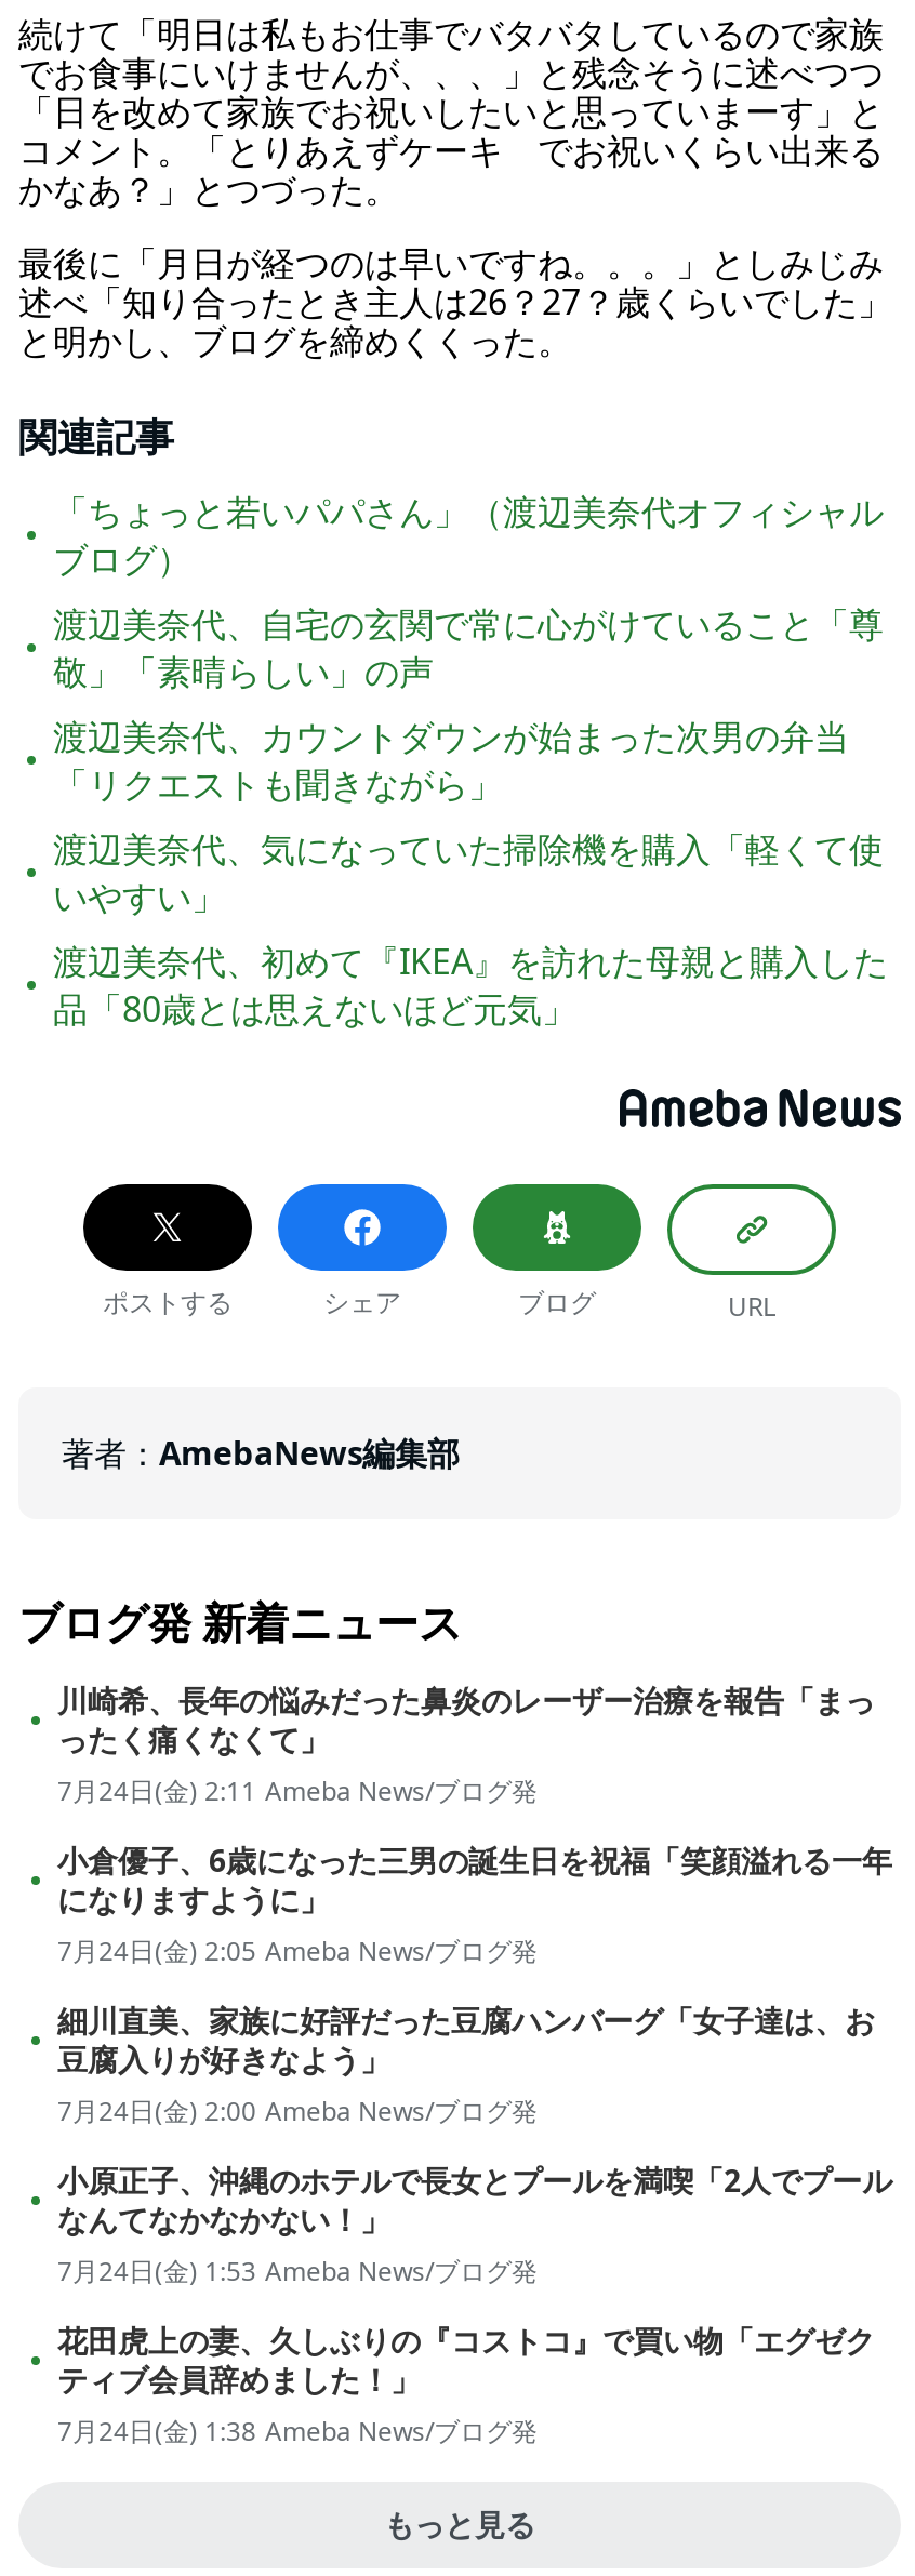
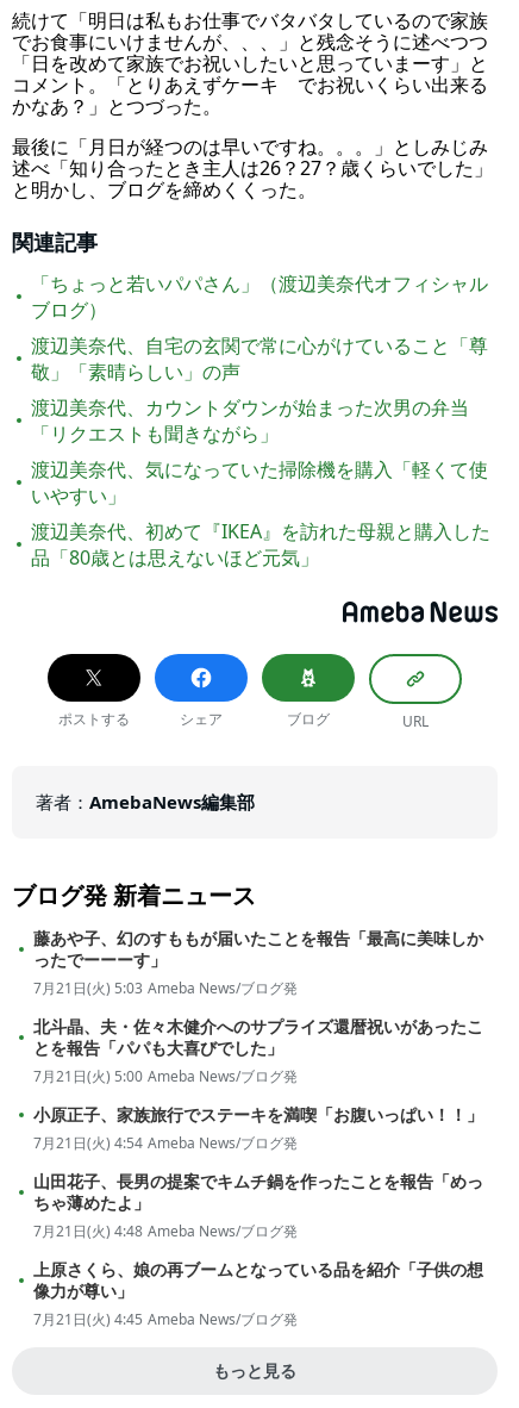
- 川崎希、長年の悩みだった鼻炎のレーザー治療を報告「まっ
- ったく痛くなくて」
- 7月24日(金) 2:11 Ameba News/ブログ発
+ 藤あや子、幻のすももが届いたことを報告「最高に美味しか
+ ったでーーーす」
+ 7月21日(火) 5:03 Ameba News/ブログ発

- 小倉優子、6歳になった三男の誕生日を祝福「笑顔溢れる一年
- になりますように」
- 7月24日(金) 2:05 Ameba News/ブログ発
+ 北斗晶、夫・佐々木健介へのサプライズ還暦祝いがあったこ
+ とを報告「パパも大喜びでした」
+ 7月21日(火) 5:00 Ameba News/ブログ発

- 細川直美、家族に好評だった豆腐ハンバーグ「女子達は、お
- 豆腐入りが好きなよう」
- 7月24日(金) 2:00 Ameba News/ブログ発
+ 小原正子、家族旅行でステーキを満喫「お腹いっぱい！！」
+ 7月21日(火) 4:54 Ameba News/ブログ発

- 小原正子、沖縄のホテルで長女とプールを満喫「2人でプール
- なんてなかなかない！」
- 7月24日(金) 1:53 Ameba News/ブログ発
+ 山田花子、長男の提案でキムチ鍋を作ったことを報告「めっ
+ ちゃ薄めたよ」
+ 7月21日(火) 4:48 Ameba News/ブログ発

- 花田虎上の妻、久しぶりの『コストコ』で買い物「エグゼク
- ティブ会員辞めました！」
- 7月24日(金) 1:38 Ameba News/ブログ発
+ 上原さくら、娘の再ブームとなっている品を紹介「子供の想
+ 像力が尊い」
+ 7月21日(火) 4:45 Ameba News/ブログ発
